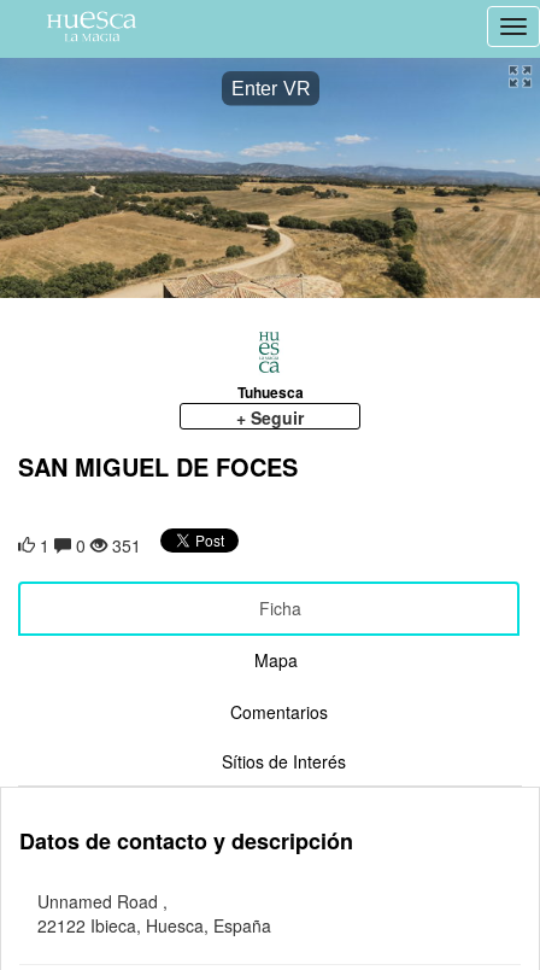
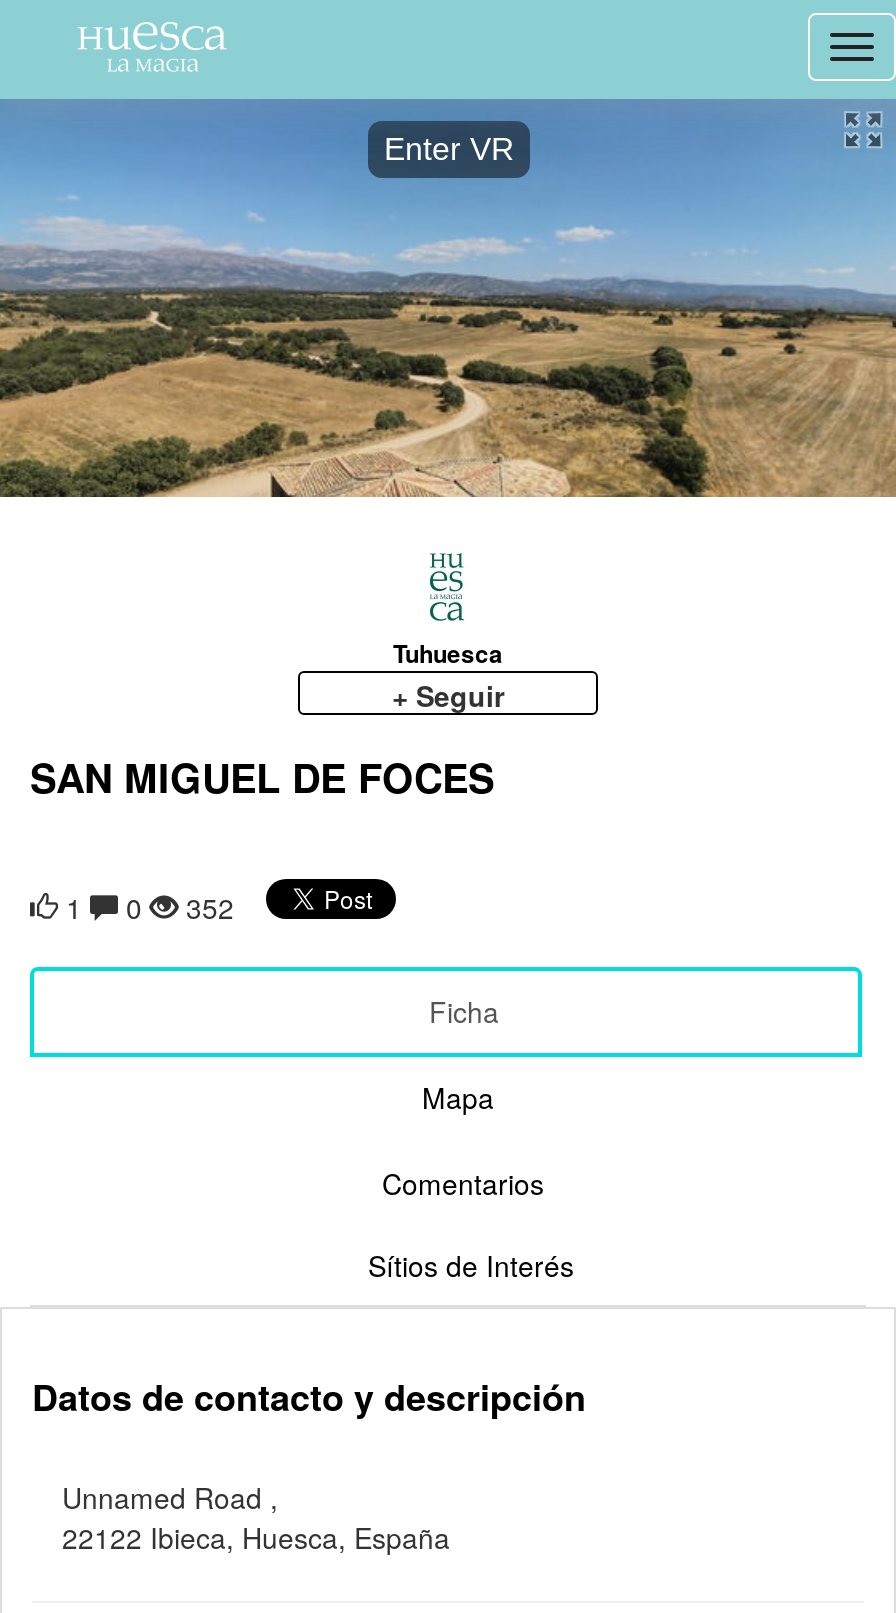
- 351
+ 352
